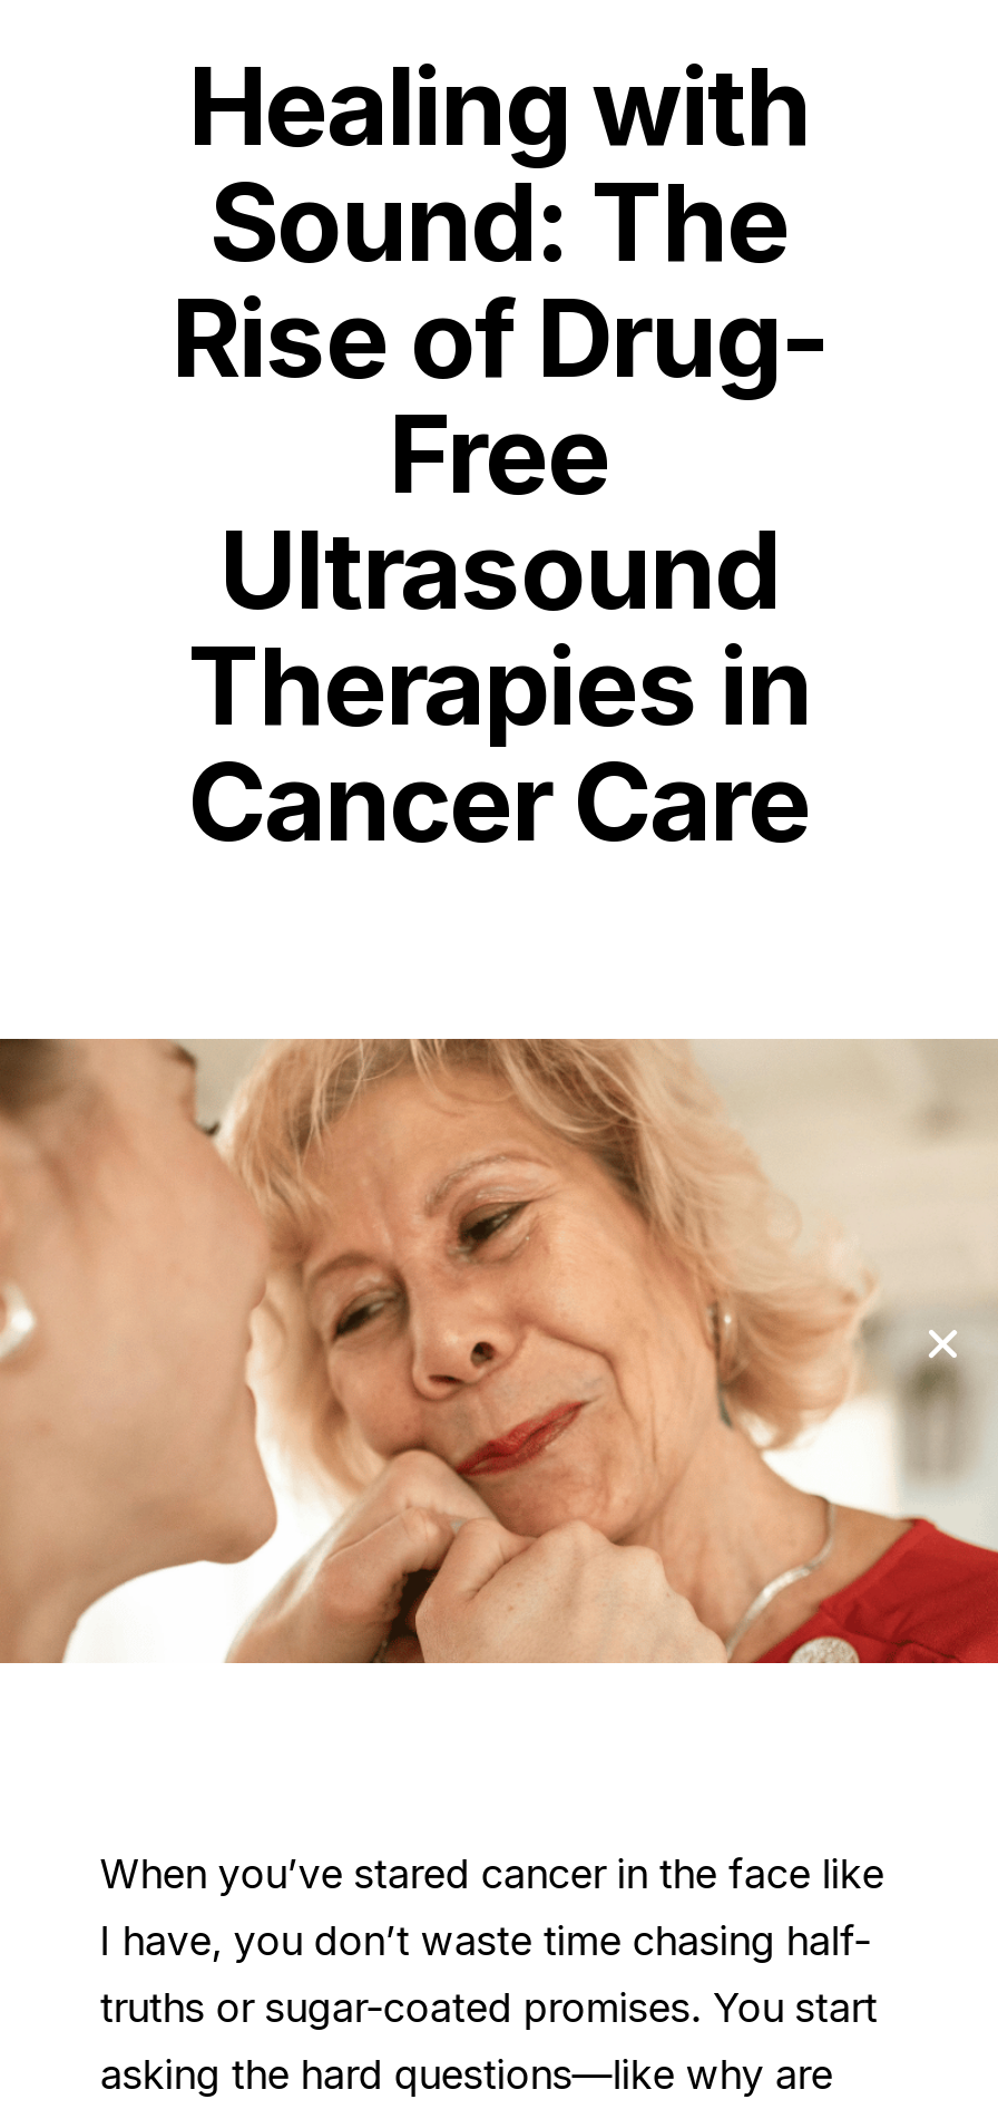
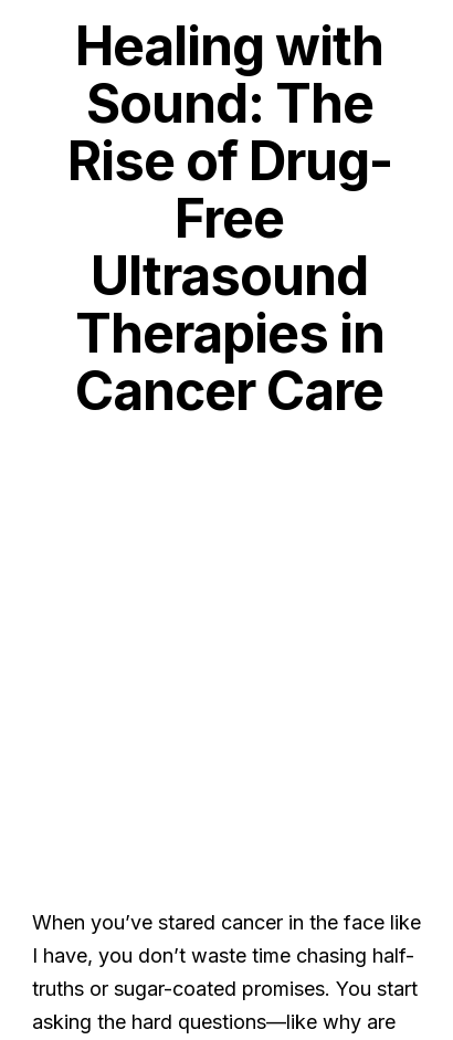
- [image]
